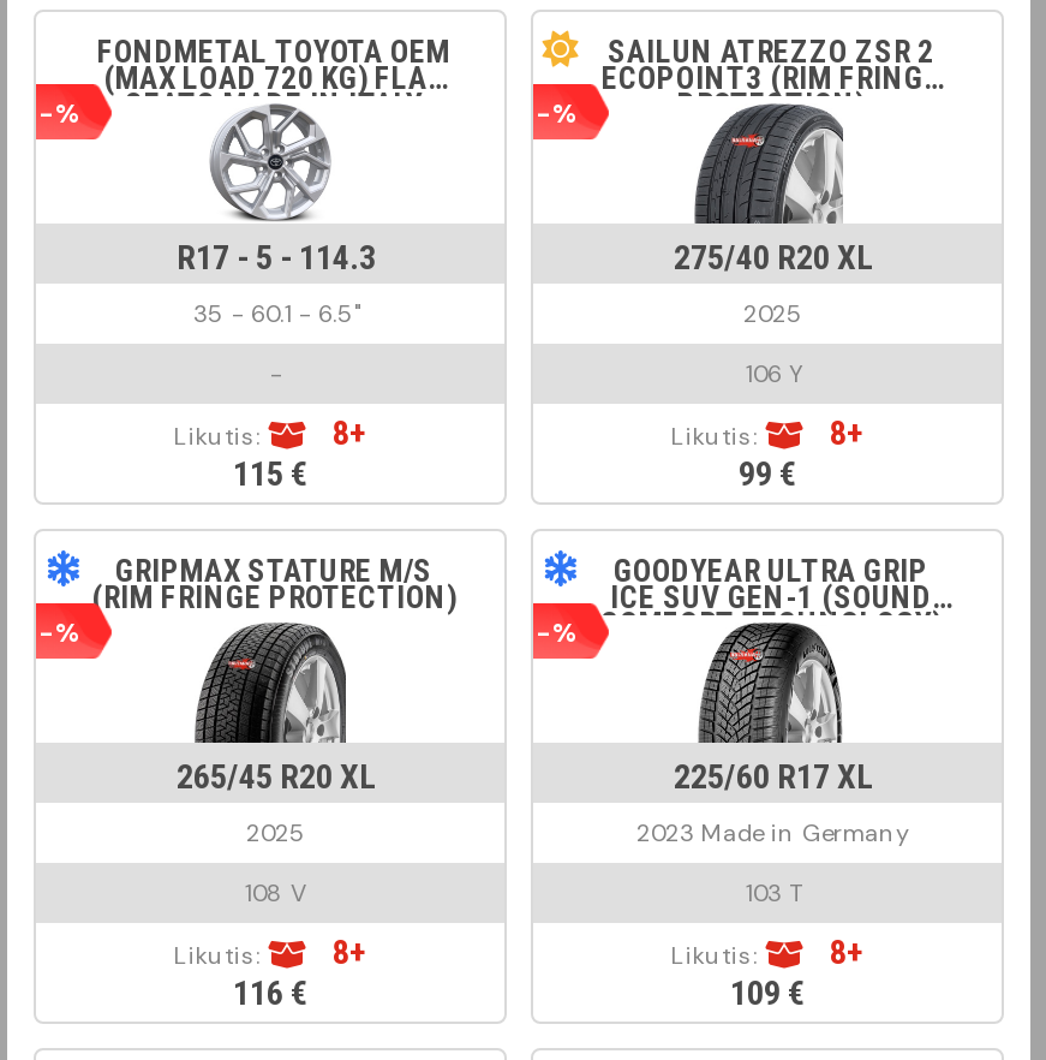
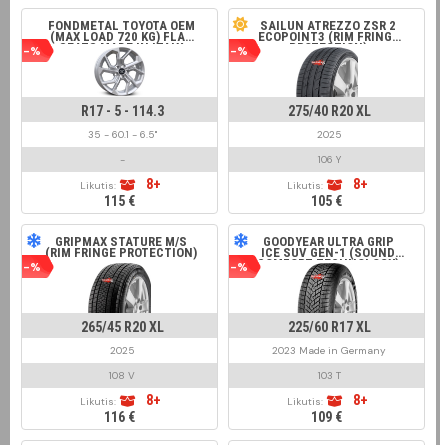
- 99 €
+ 105 €
